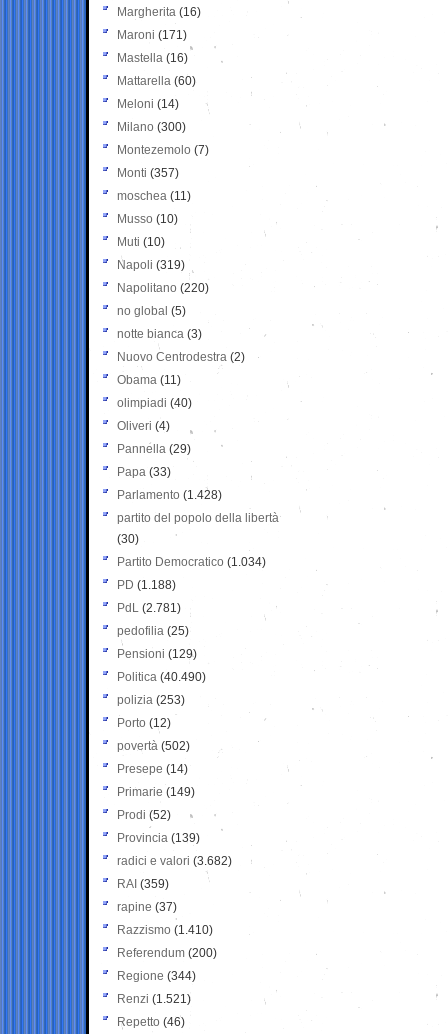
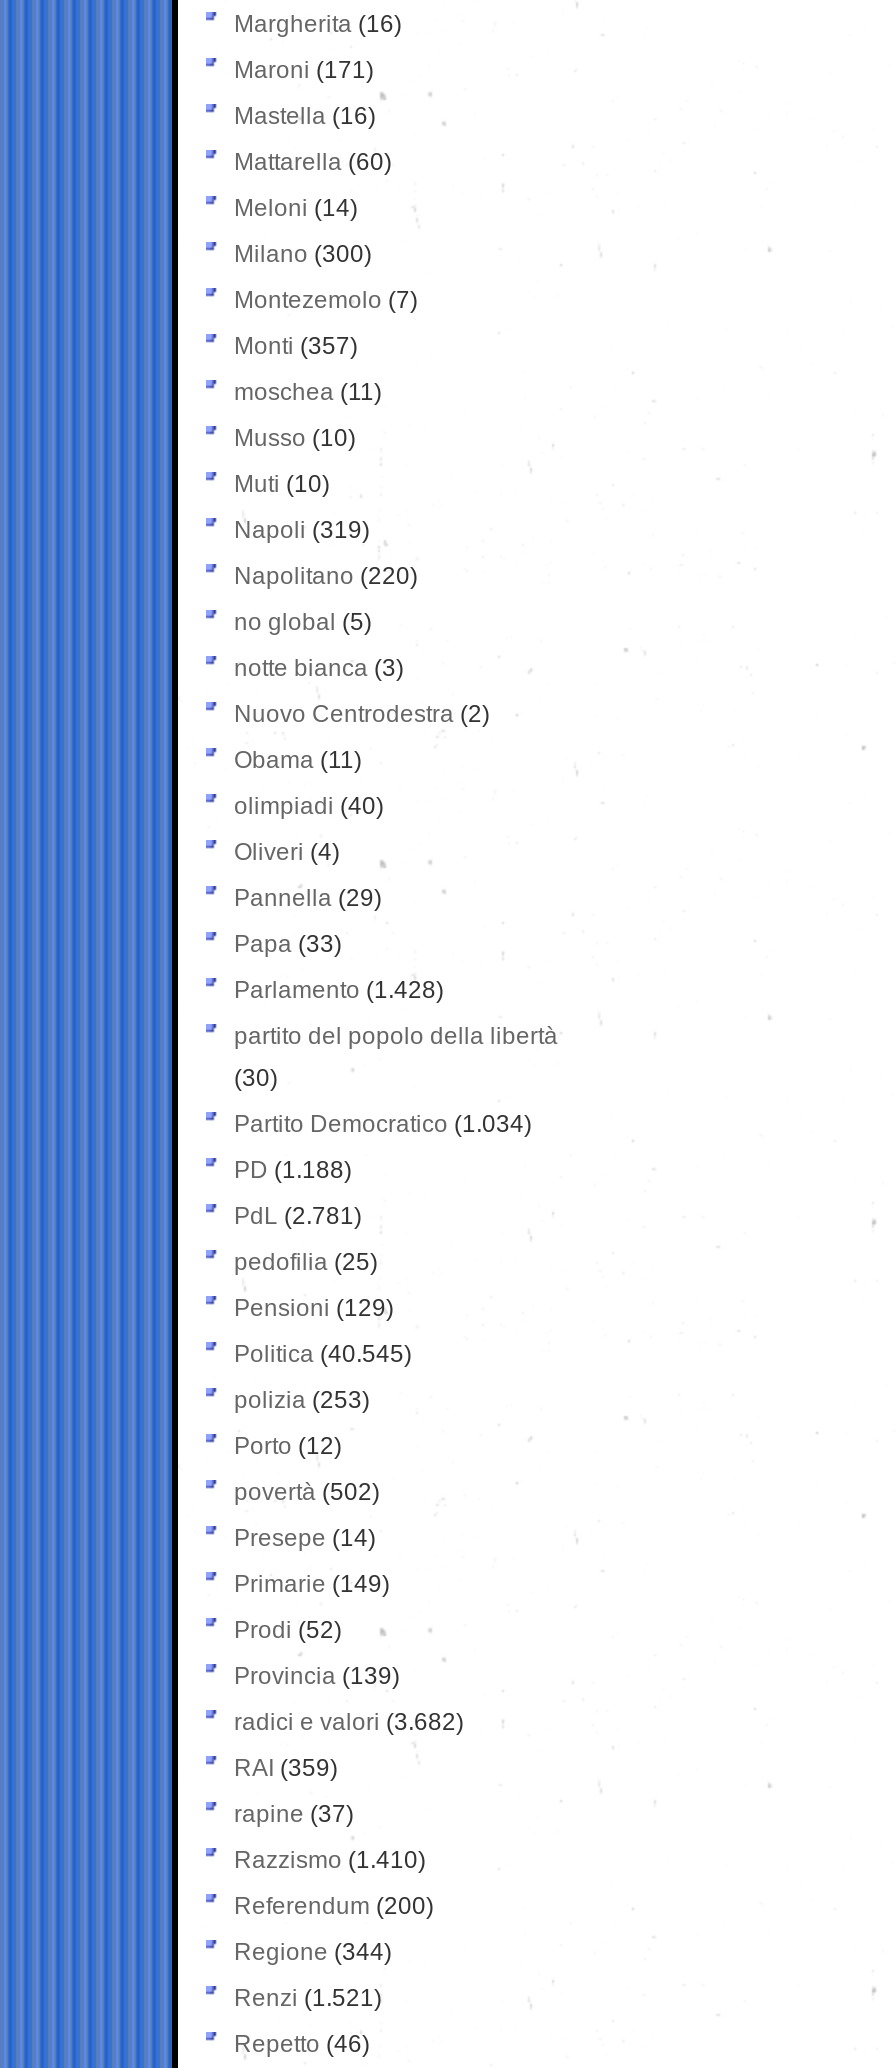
- Politica (40.490)
+ Politica (40.545)
